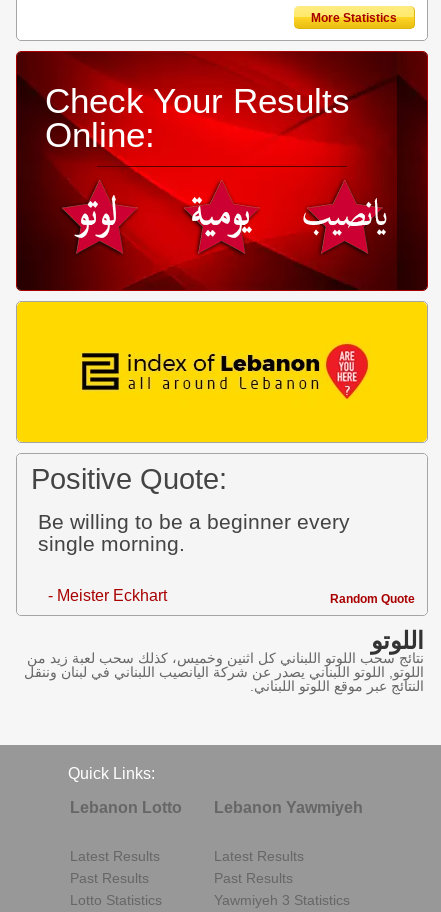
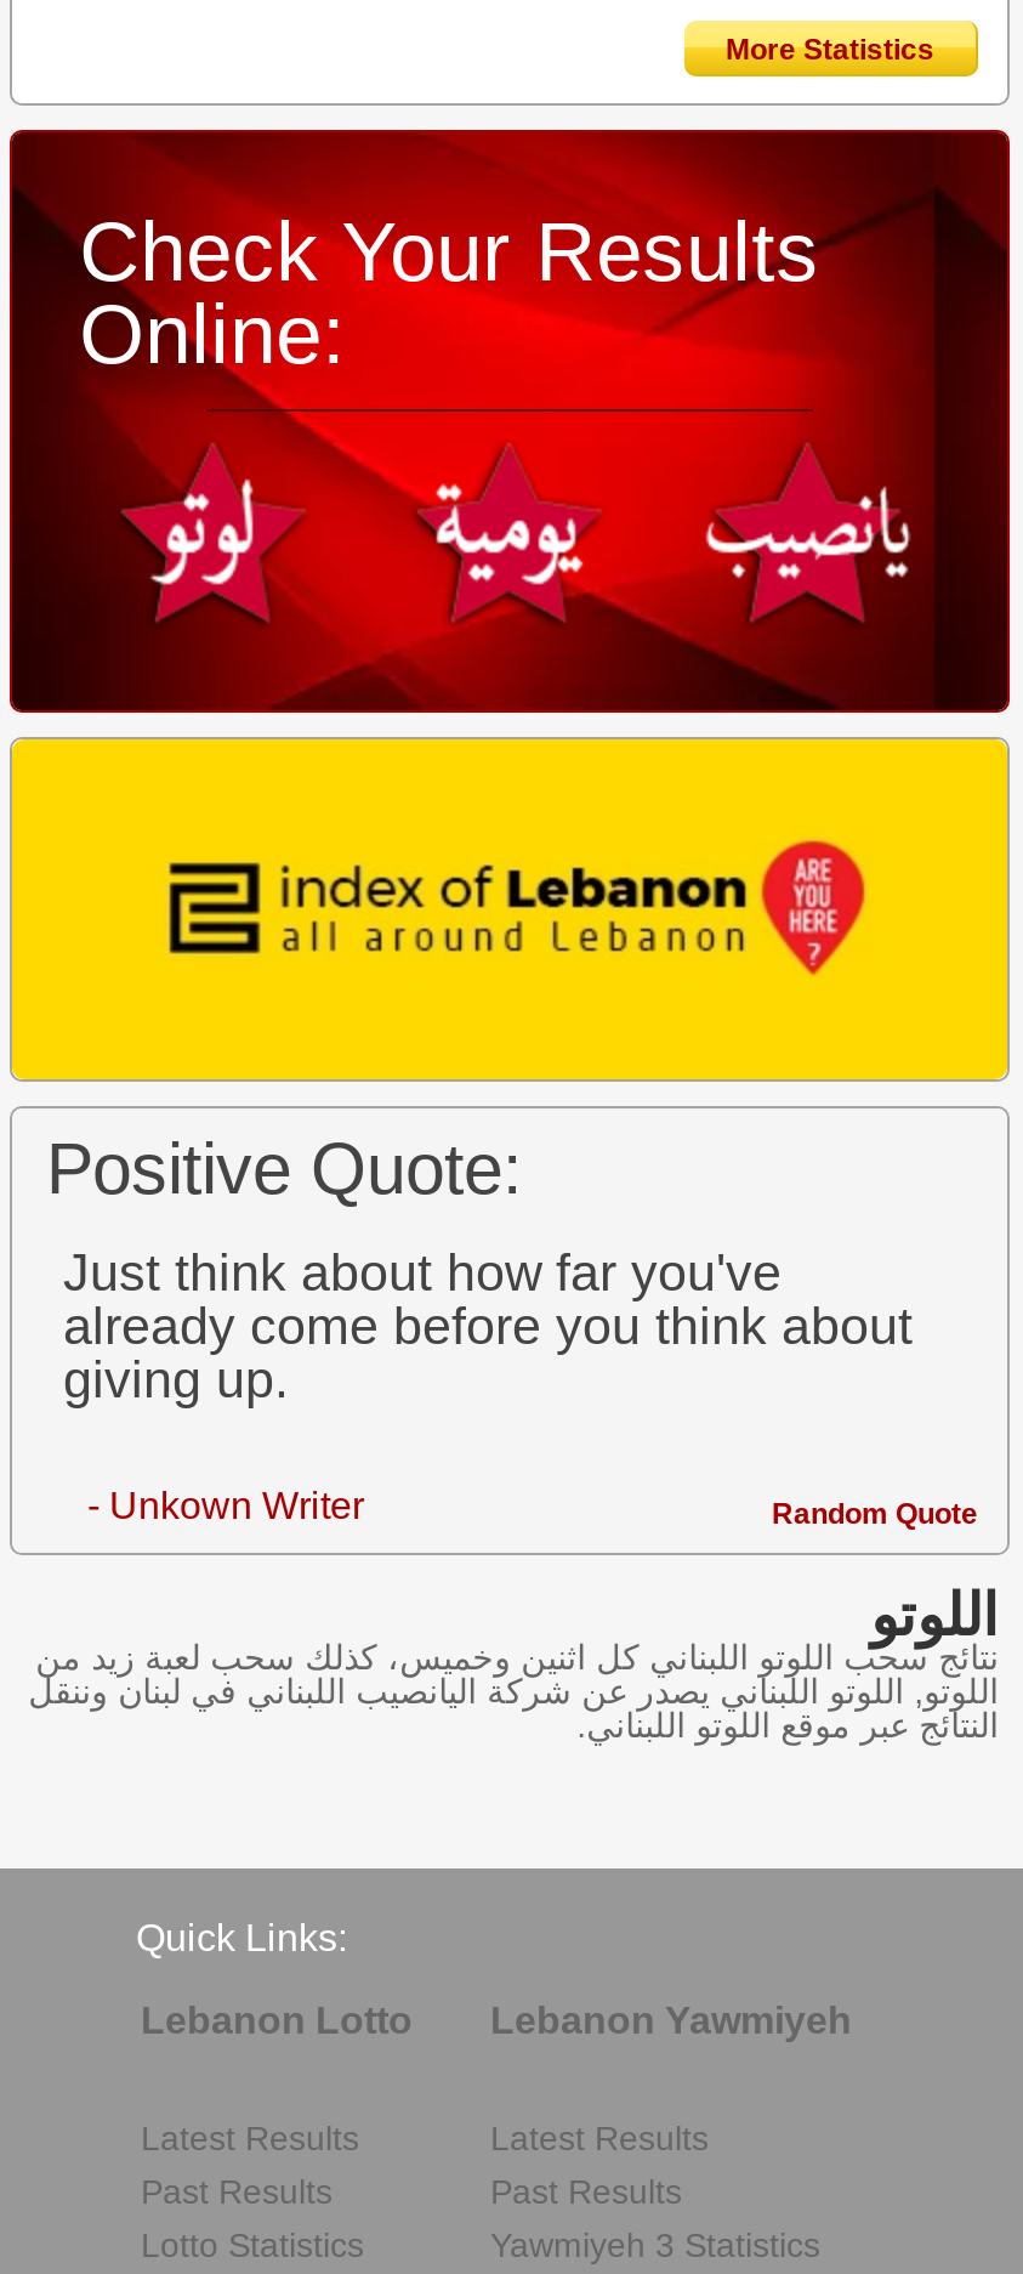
- Be willing to be a beginner every
- single morning.
+ Just think about how far you've
+ already come before you think about
+ giving up.

- - Meister Eckhart
+ - Unkown Writer
